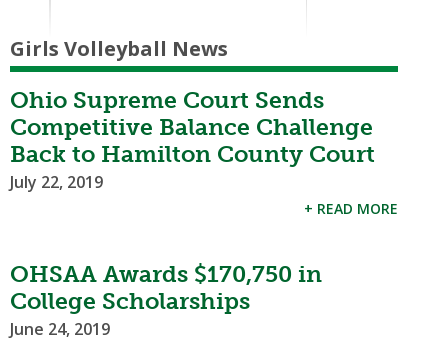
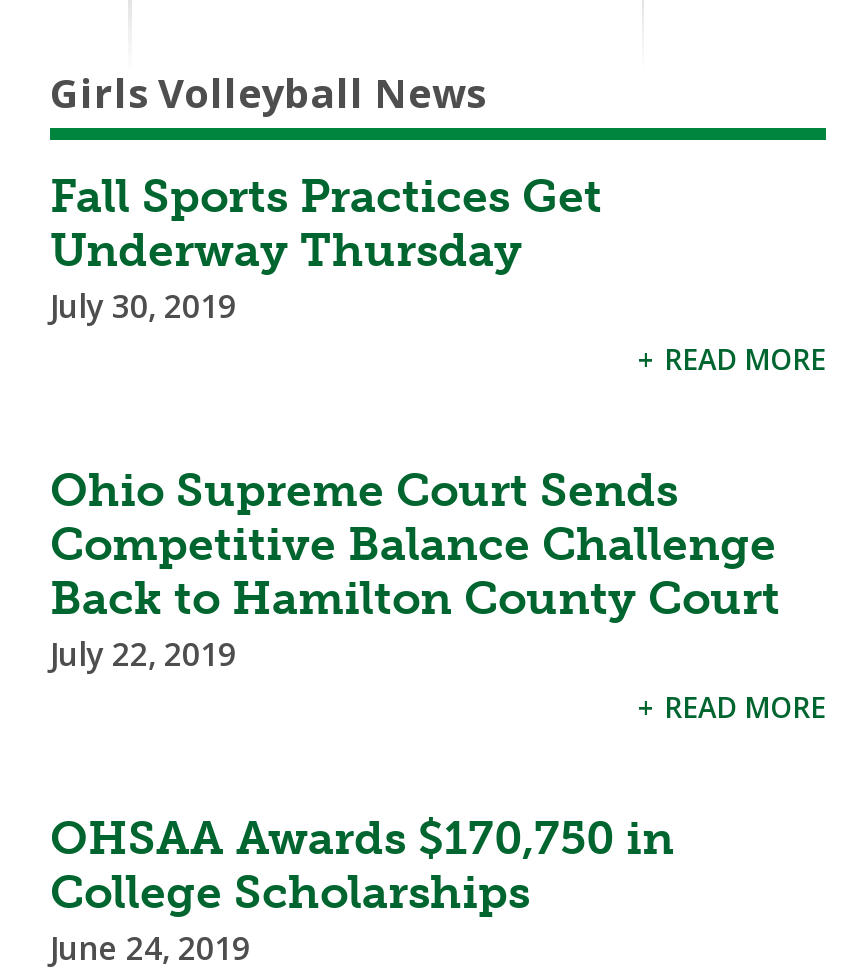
+ Fall Sports Practices Get
+ Underway Thursday
+ July 30, 2019
+ + READ MORE
